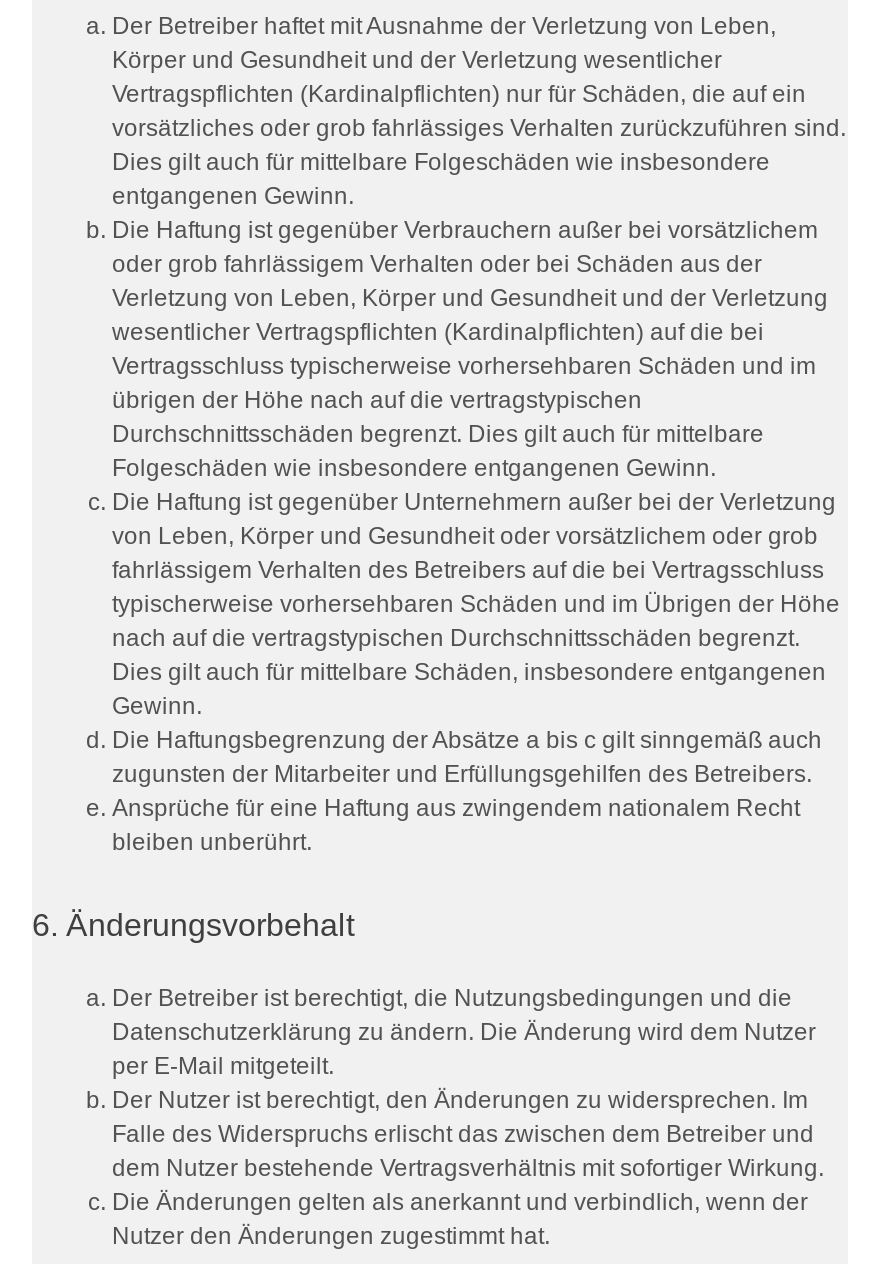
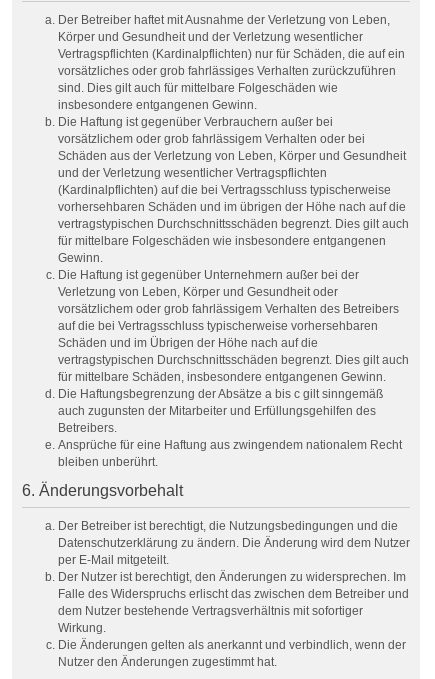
- vorsätzliches oder grob fahrlässiges Verhalten zurückzuführen sind.
- Dies gilt auch für mittelbare Folgeschäden wie insbesondere
- entgangenen Gewinn.
- Die Haftung ist gegenüber Verbrauchern außer bei vorsätzlichem
- oder grob fahrlässigem Verhalten oder bei Schäden aus der
- Verletzung von Leben, Körper und Gesundheit und der Verletzung
- wesentlicher Vertragspflichten (Kardinalpflichten) auf die bei
- Vertragsschluss typischerweise vorhersehbaren Schäden und im
- übrigen der Höhe nach auf die vertragstypischen
- Durchschnittsschäden begrenzt. Dies gilt auch für mittelbare
- Folgeschäden wie insbesondere entgangenen Gewinn.
- Die Haftung ist gegenüber Unternehmern außer bei der Verletzung
- von Leben, Körper und Gesundheit oder vorsätzlichem oder grob
- fahrlässigem Verhalten des Betreibers auf die bei Vertragsschluss
- typischerweise vorhersehbaren Schäden und im Übrigen der Höhe
- nach auf die vertragstypischen Durchschnittsschäden begrenzt.
- Dies gilt auch für mittelbare Schäden, insbesondere entgangenen
+ vorsätzliches oder grob fahrlässiges Verhalten zurückzuführen
+ sind. Dies gilt auch für mittelbare Folgeschäden wie
+ insbesondere entgangenen Gewinn.
+ Die Haftung ist gegenüber Verbrauchern außer bei
+ vorsätzlichem oder grob fahrlässigem Verhalten oder bei
+ Schäden aus der Verletzung von Leben, Körper und Gesundheit
+ und der Verletzung wesentlicher Vertragspflichten
+ (Kardinalpflichten) auf die bei Vertragsschluss typischerweise
+ vorhersehbaren Schäden und im übrigen der Höhe nach auf die
+ vertragstypischen Durchschnittsschäden begrenzt. Dies gilt auch
+ für mittelbare Folgeschäden wie insbesondere entgangenen

moved up: Gewinn.

- Die Haftungsbegrenzung der Absätze a bis c gilt sinngemäß auch
- zugunsten der Mitarbeiter und Erfüllungsgehilfen des Betreibers.
+ Die Haftung ist gegenüber Unternehmern außer bei der
+ Verletzung von Leben, Körper und Gesundheit oder
+ vorsätzlichem oder grob fahrlässigem Verhalten des Betreibers
+ auf die bei Vertragsschluss typischerweise vorhersehbaren
+ Schäden und im Übrigen der Höhe nach auf die
+ vertragstypischen Durchschnittsschäden begrenzt. Dies gilt auch
+ für mittelbare Schäden, insbesondere entgangenen Gewinn.
+ Die Haftungsbegrenzung der Absätze a bis c gilt sinngemäß
+ auch zugunsten der Mitarbeiter und Erfüllungsgehilfen des
+ Betreibers.
